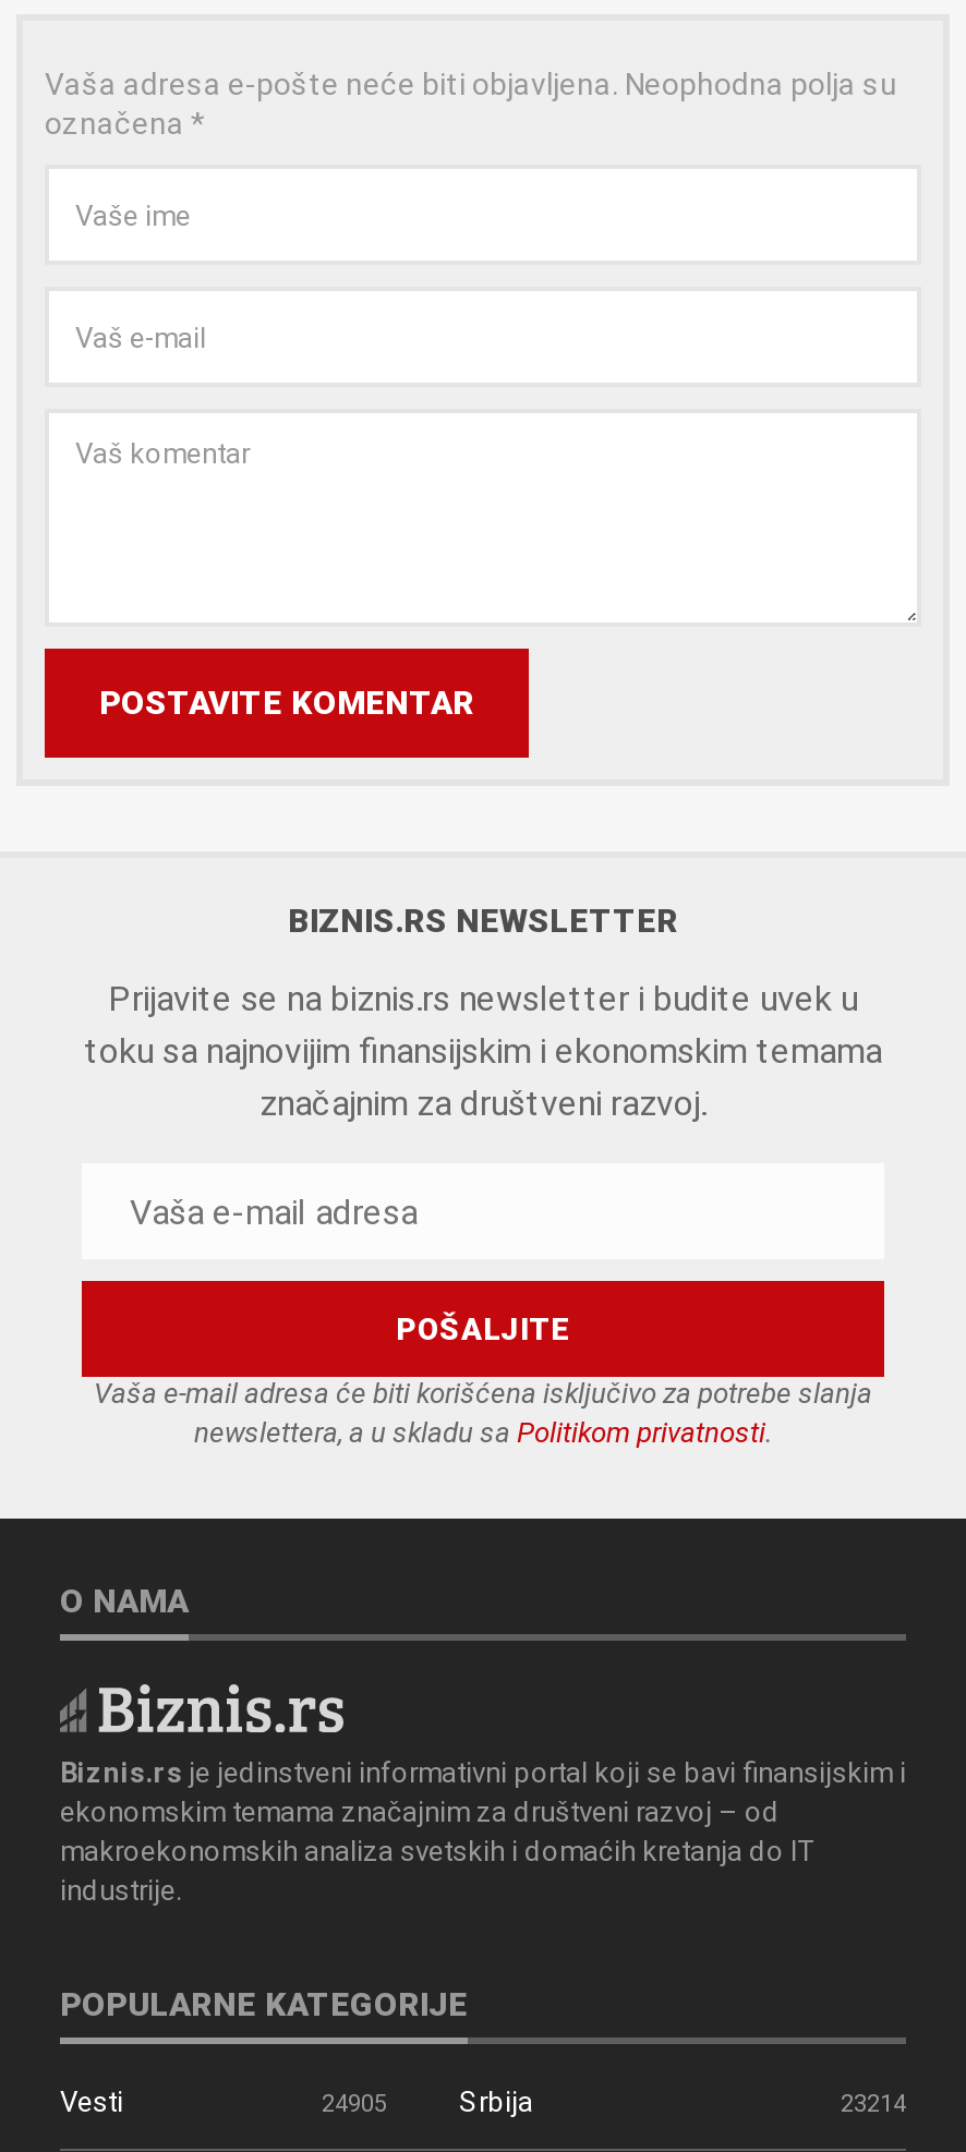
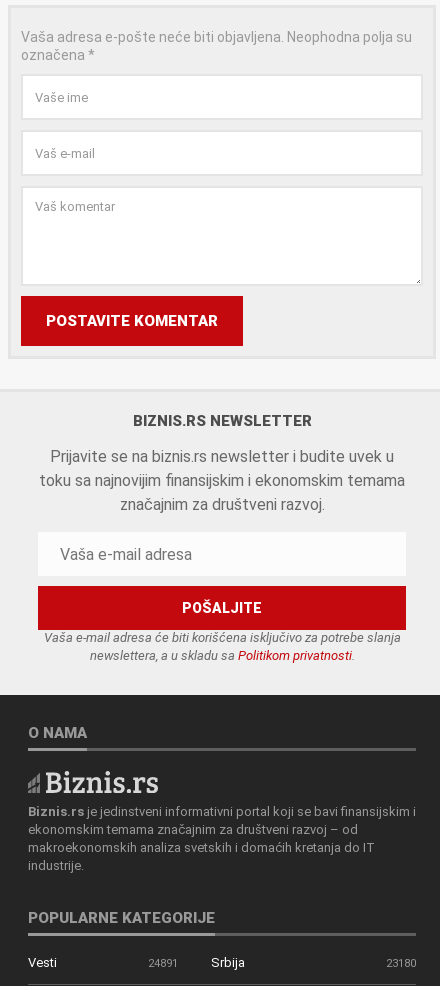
- 24905
+ 24891

- 23214
+ 23180
